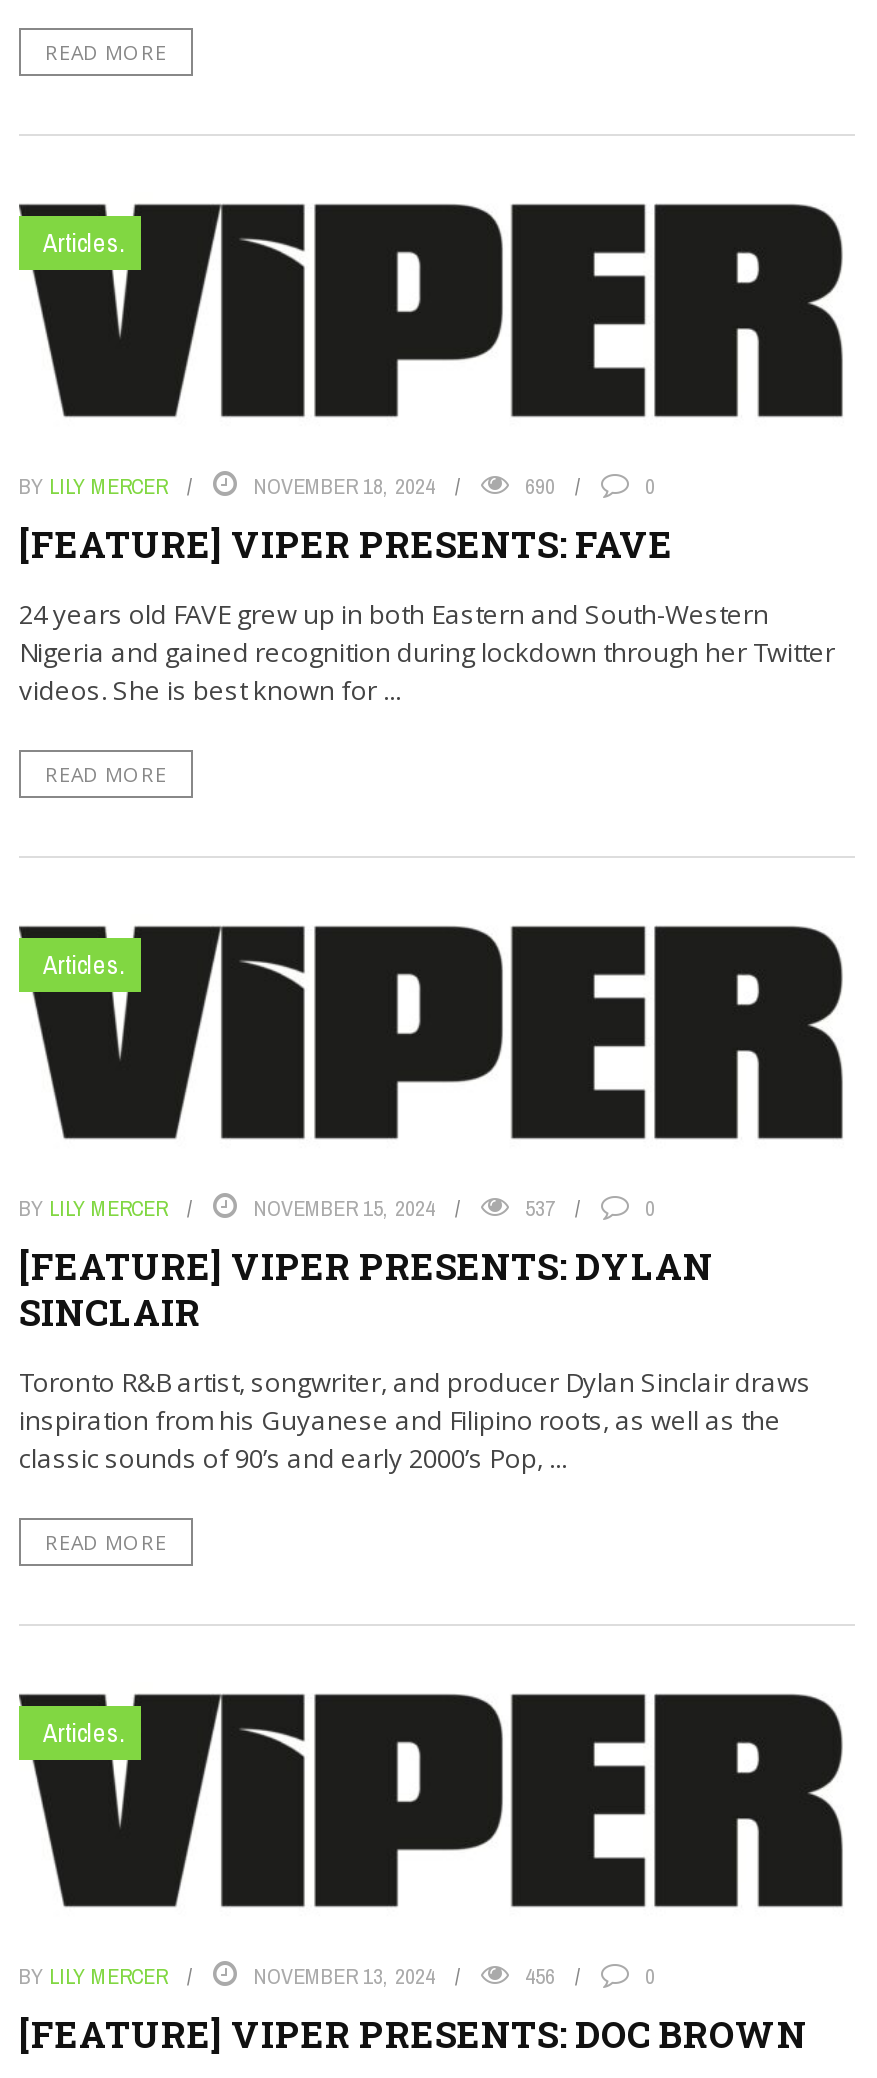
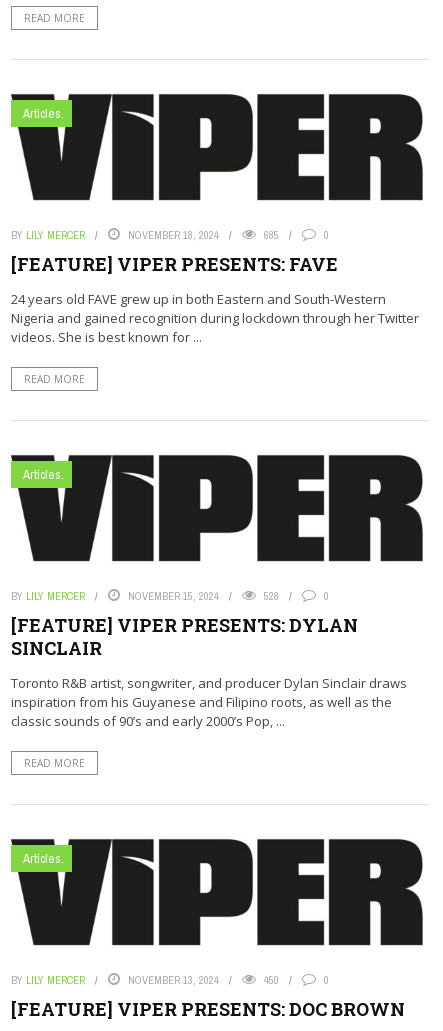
- 690
+ 685

- 537
+ 528

- 456
+ 450
